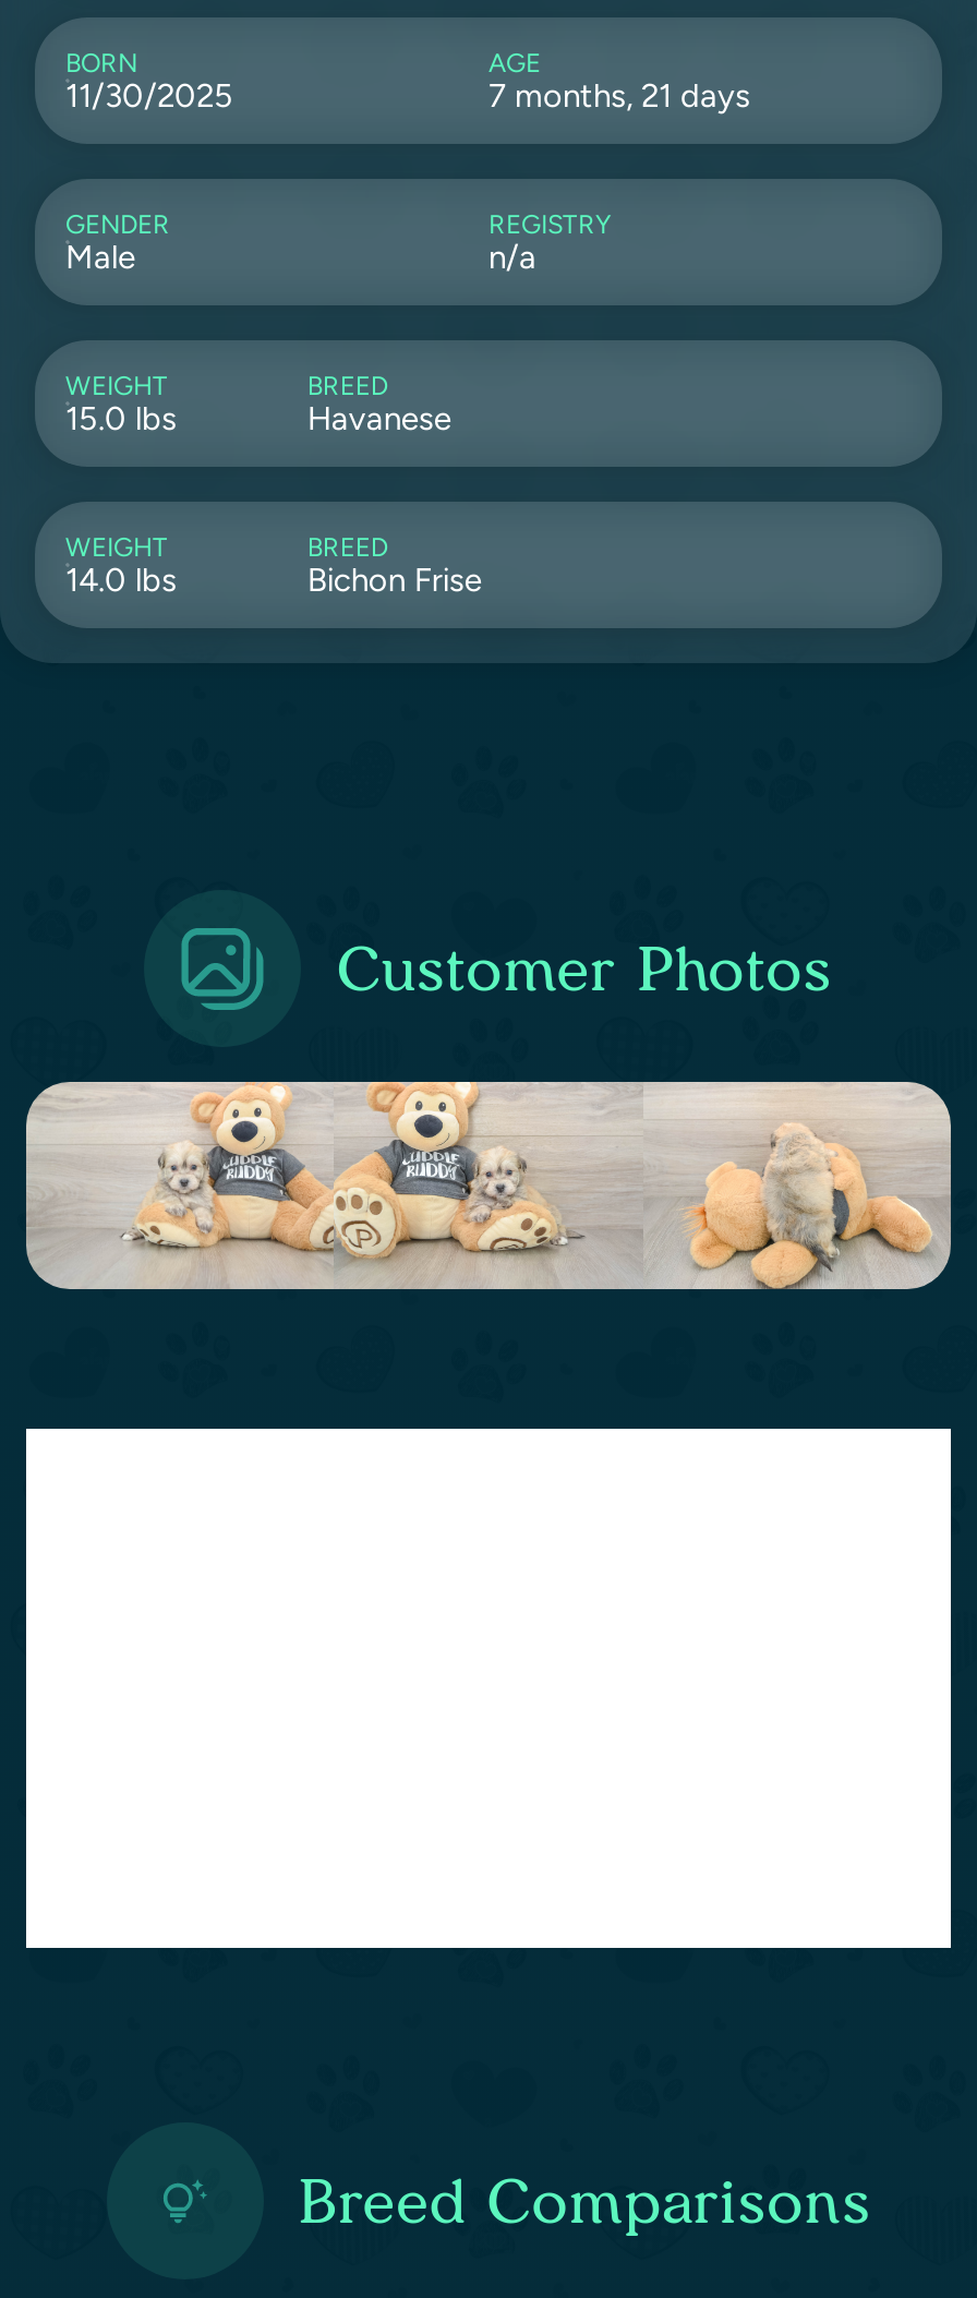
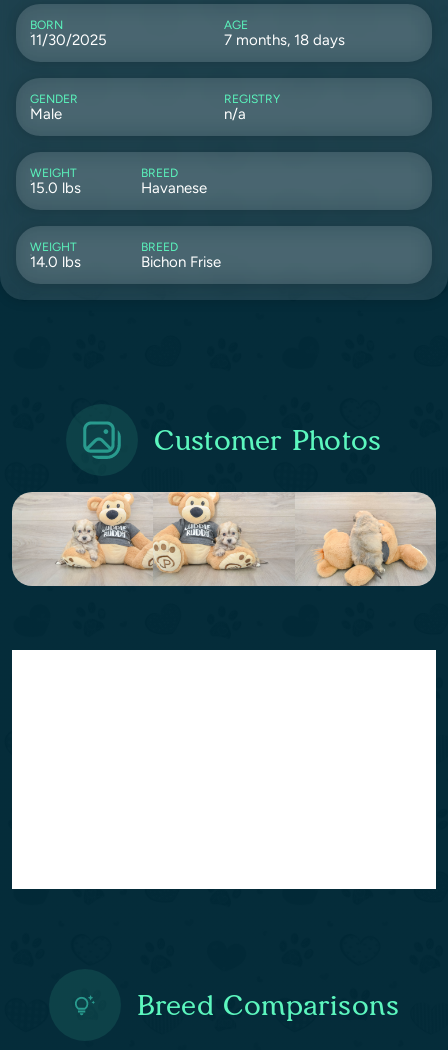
- 7 months, 21 days
+ 7 months, 18 days
